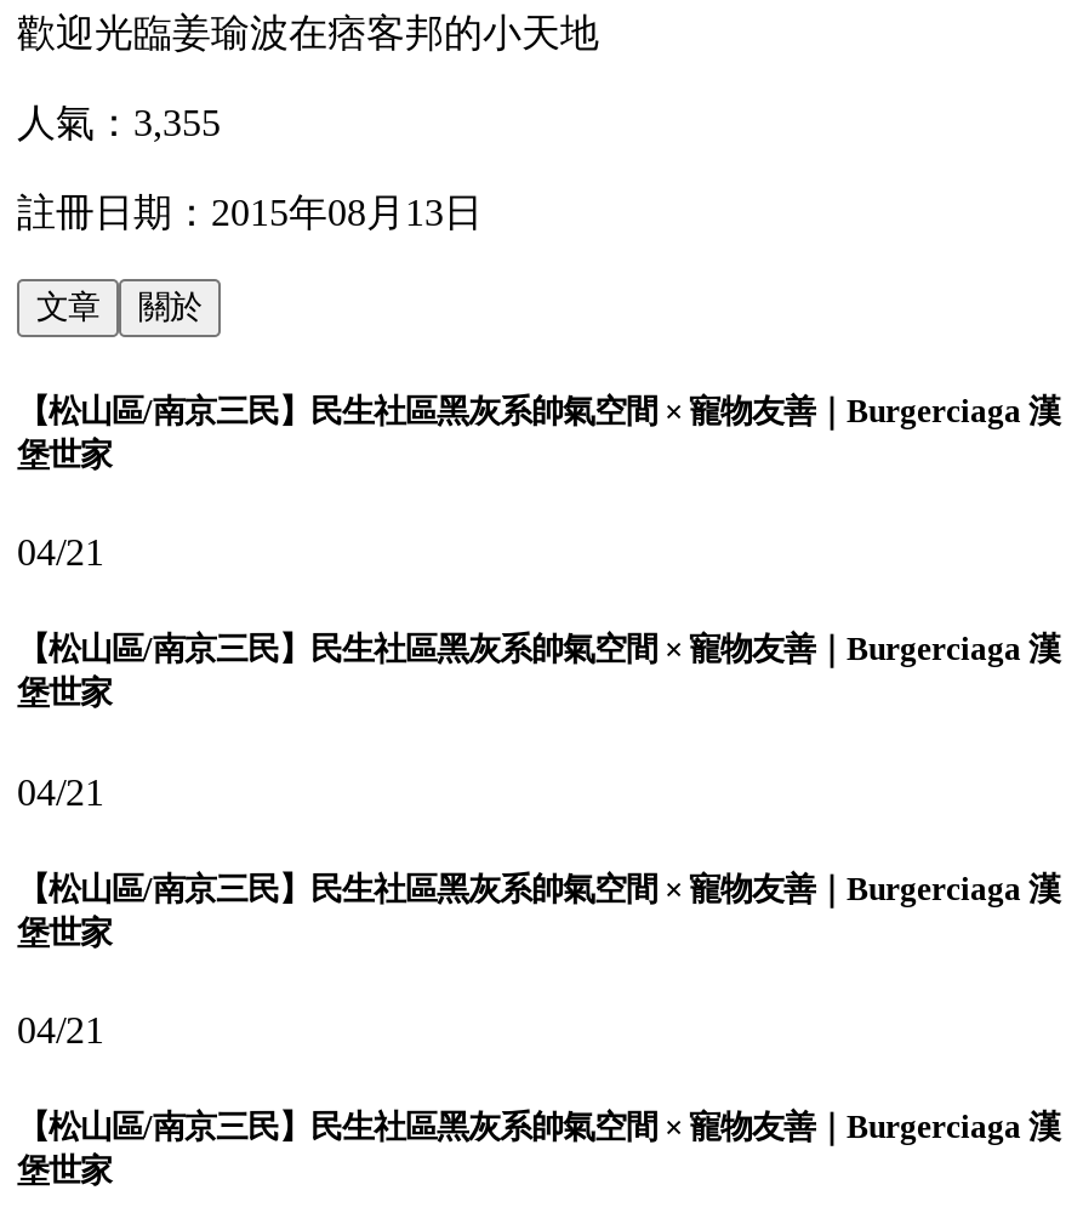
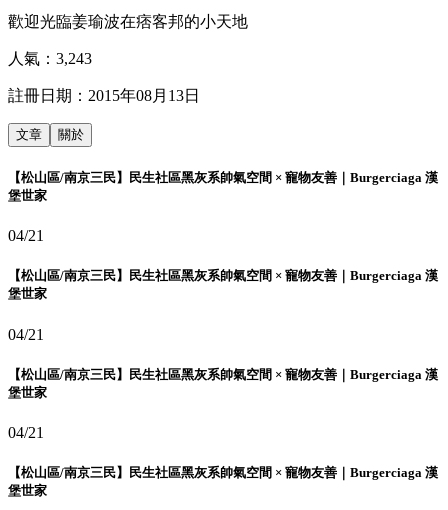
- 人氣：3,355
+ 人氣：3,243
